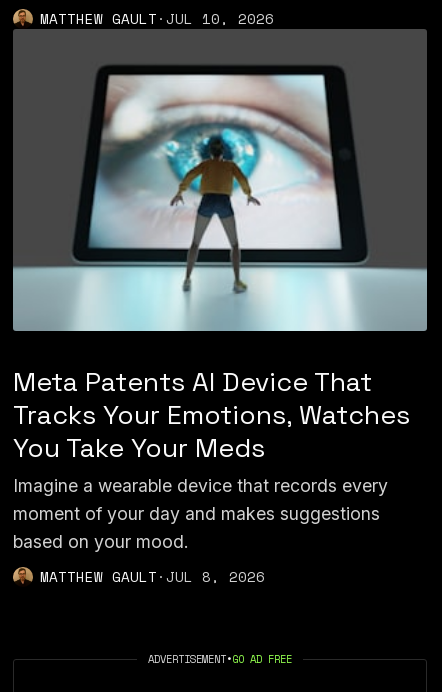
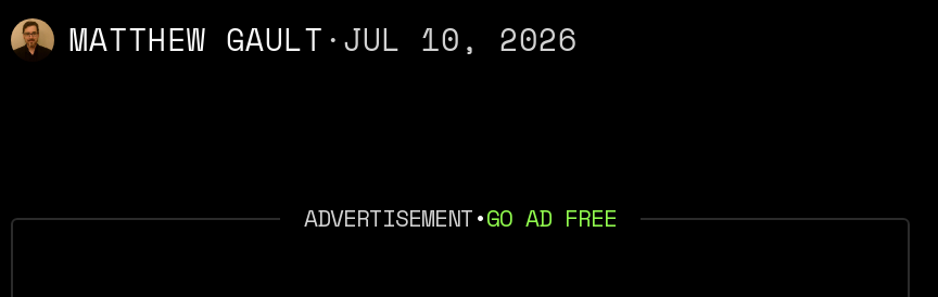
- [image]
- Meta Patents AI Device That
- Tracks Your Emotions, Watches
- You Take Your Meds
- Imagine a wearable device that records every
- moment of your day and makes suggestions
- based on your mood.
- MATTHEW GAULT · JUL 8, 2026
